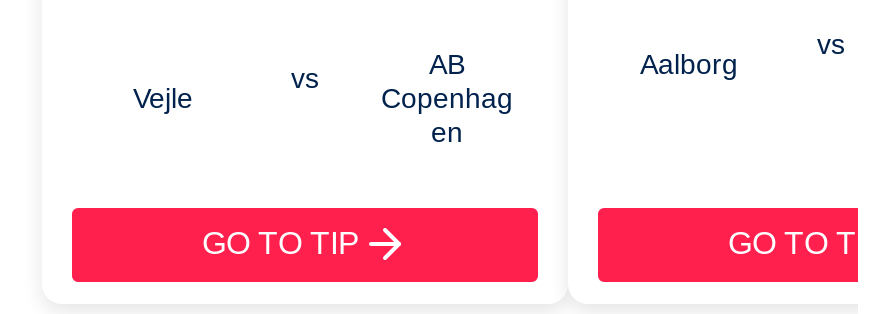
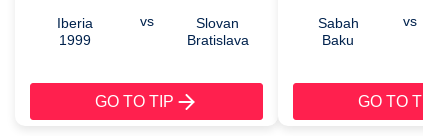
- AB
- Copenhag
- en
+ Slovan
+ Bratislava

- Aalborg
+ Sabah
+ Baku

- Vejle
+ Iberia
+ 1999
